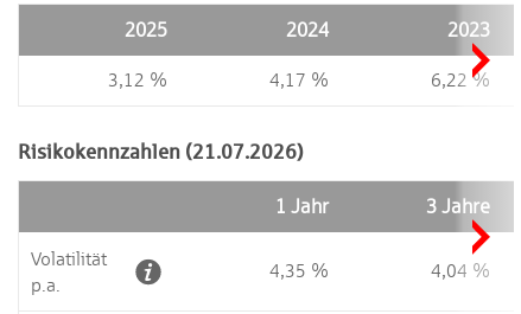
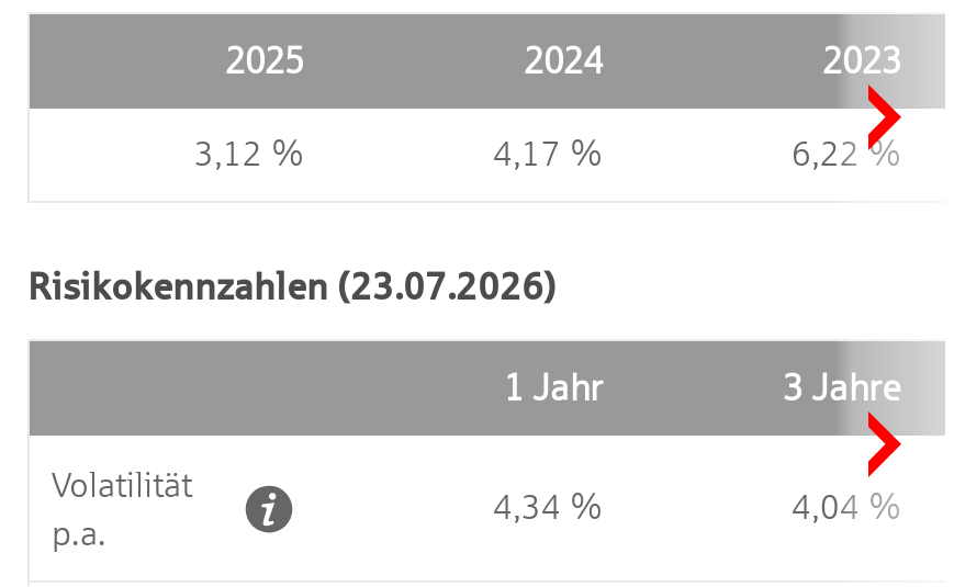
- Risikokennzahlen (21.07.2026)
+ Risikokennzahlen (23.07.2026)

- 4,35 %
+ 4,34 %
